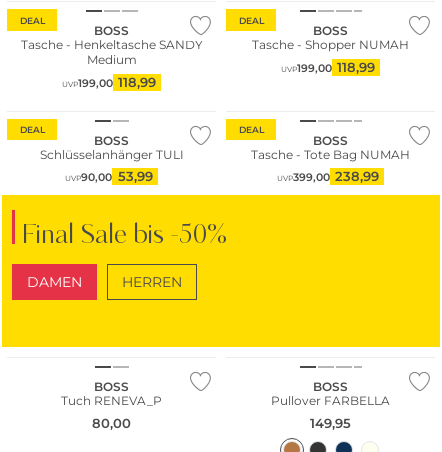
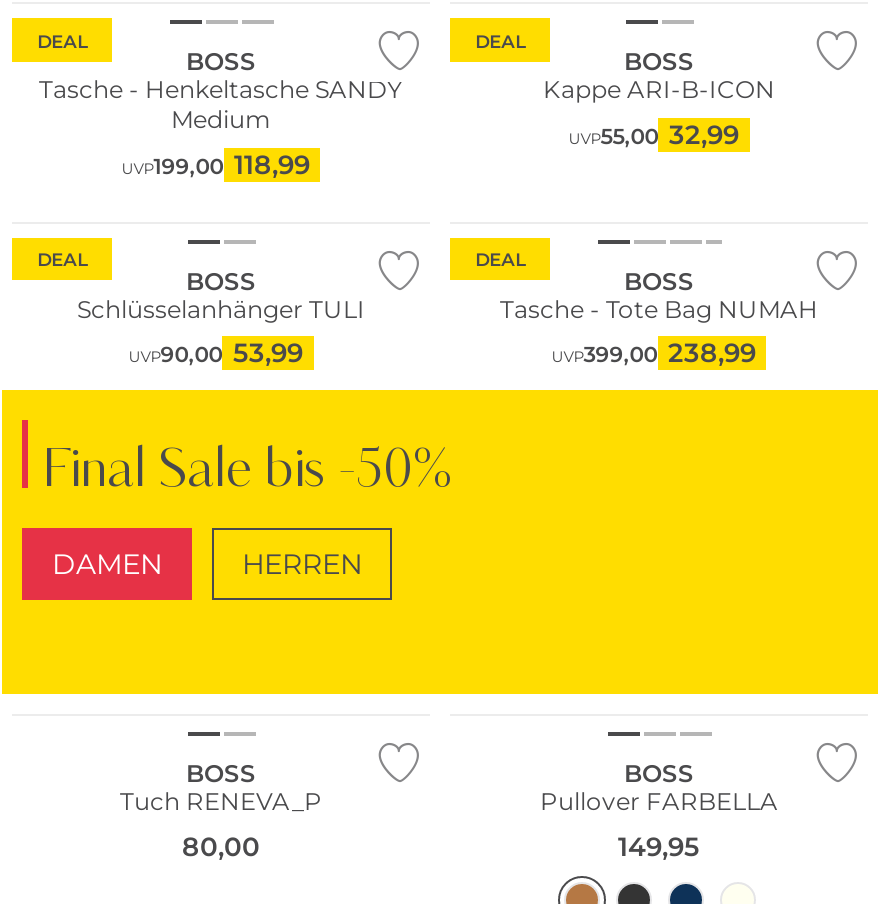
- Tasche - Shopper NUMAH
- UVP199,00 118,99
+ Kappe ARI-B-ICON
+ UVP55,00 32,99
